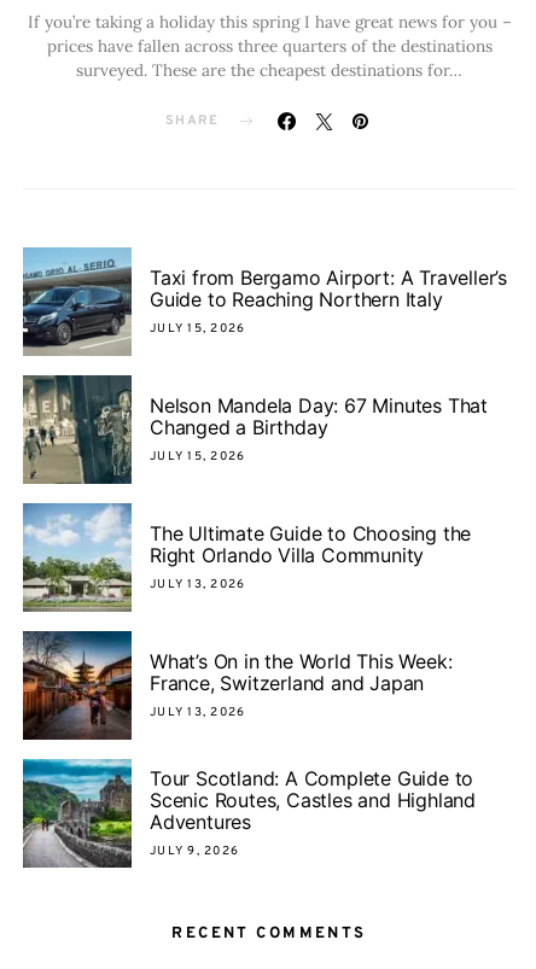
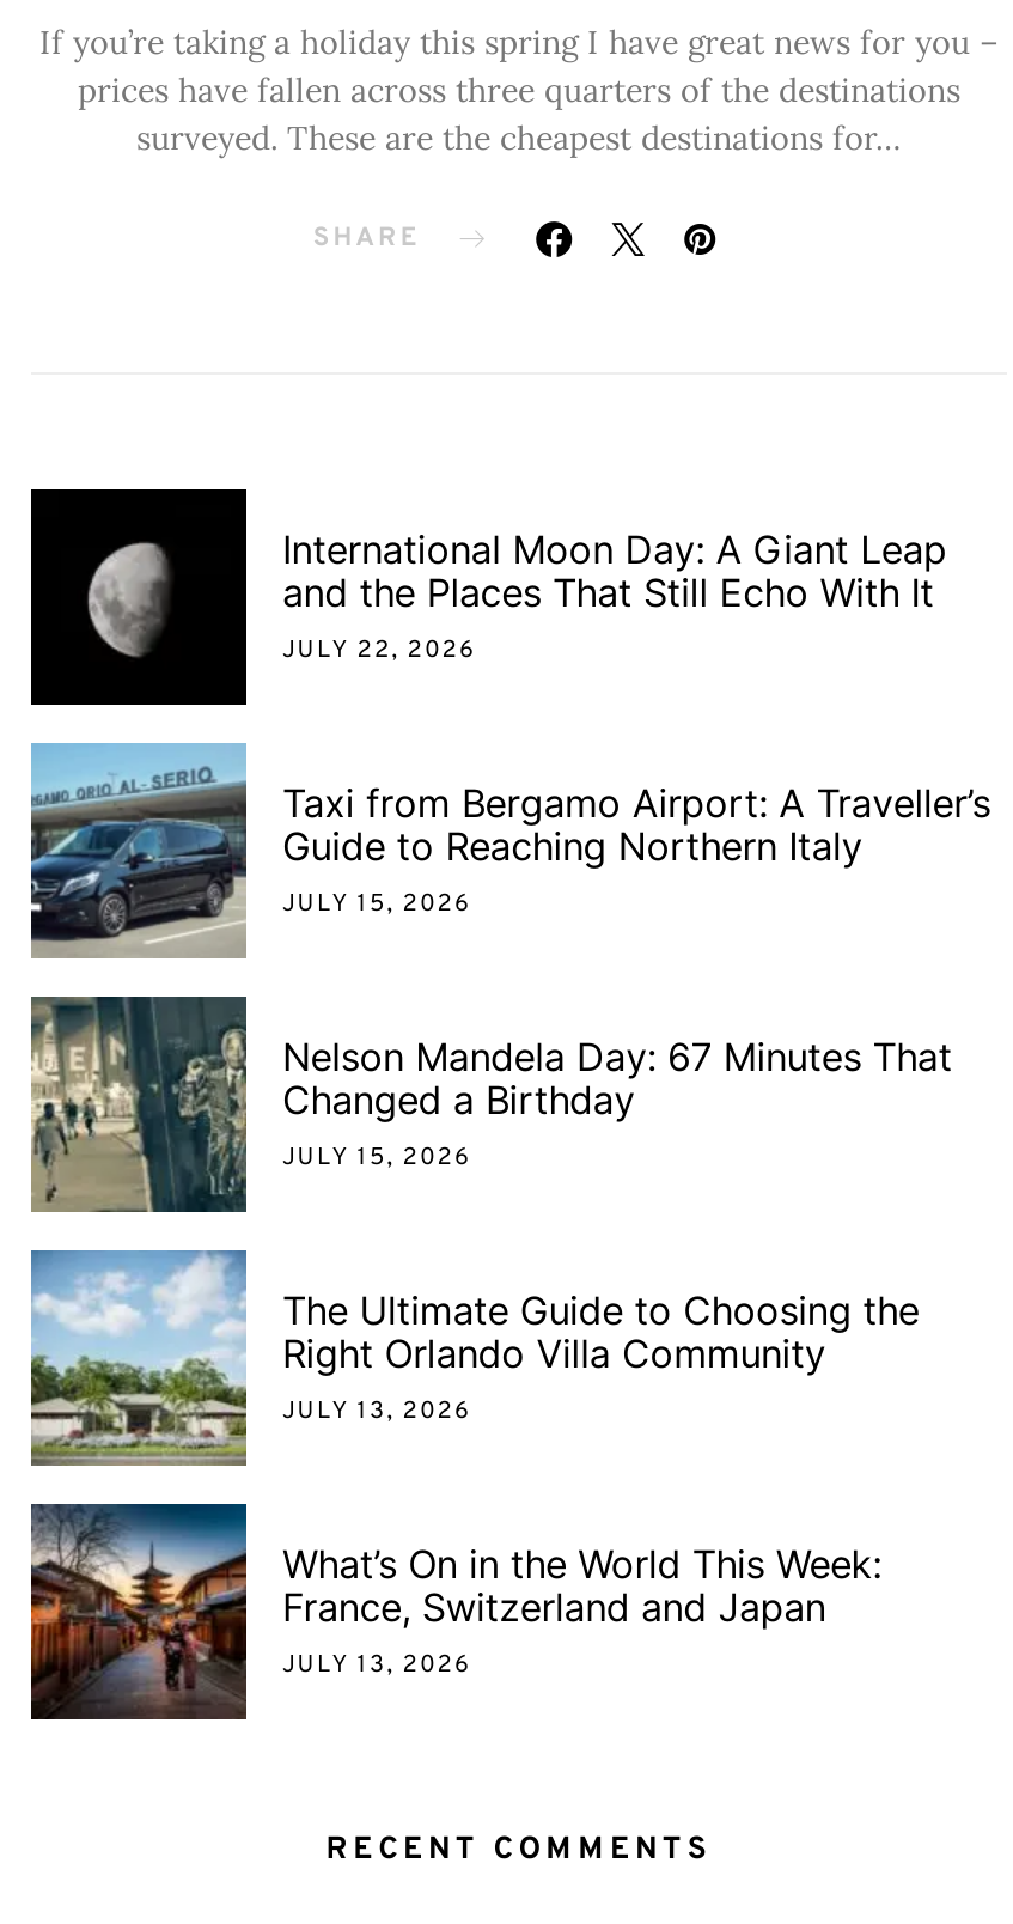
+ [image]
+ International Moon Day: A Giant Leap
+ and the Places That Still Echo With It
+ JULY 22, 2026

moved down: [image] | Taxi from Bergamo Airport: A Traveller’s | Guide to Reaching Northern Italy | ... | France, Switzerland and Japan | JULY 13, 2026

- [image]
- Tour Scotland: A Complete Guide to
- Scenic Routes, Castles and Highland
- Adventures
- JULY 9, 2026
